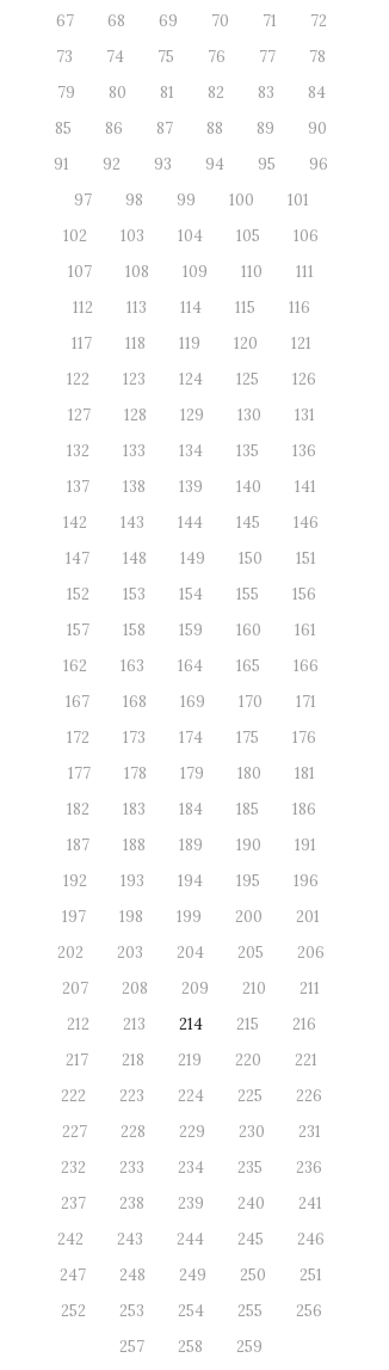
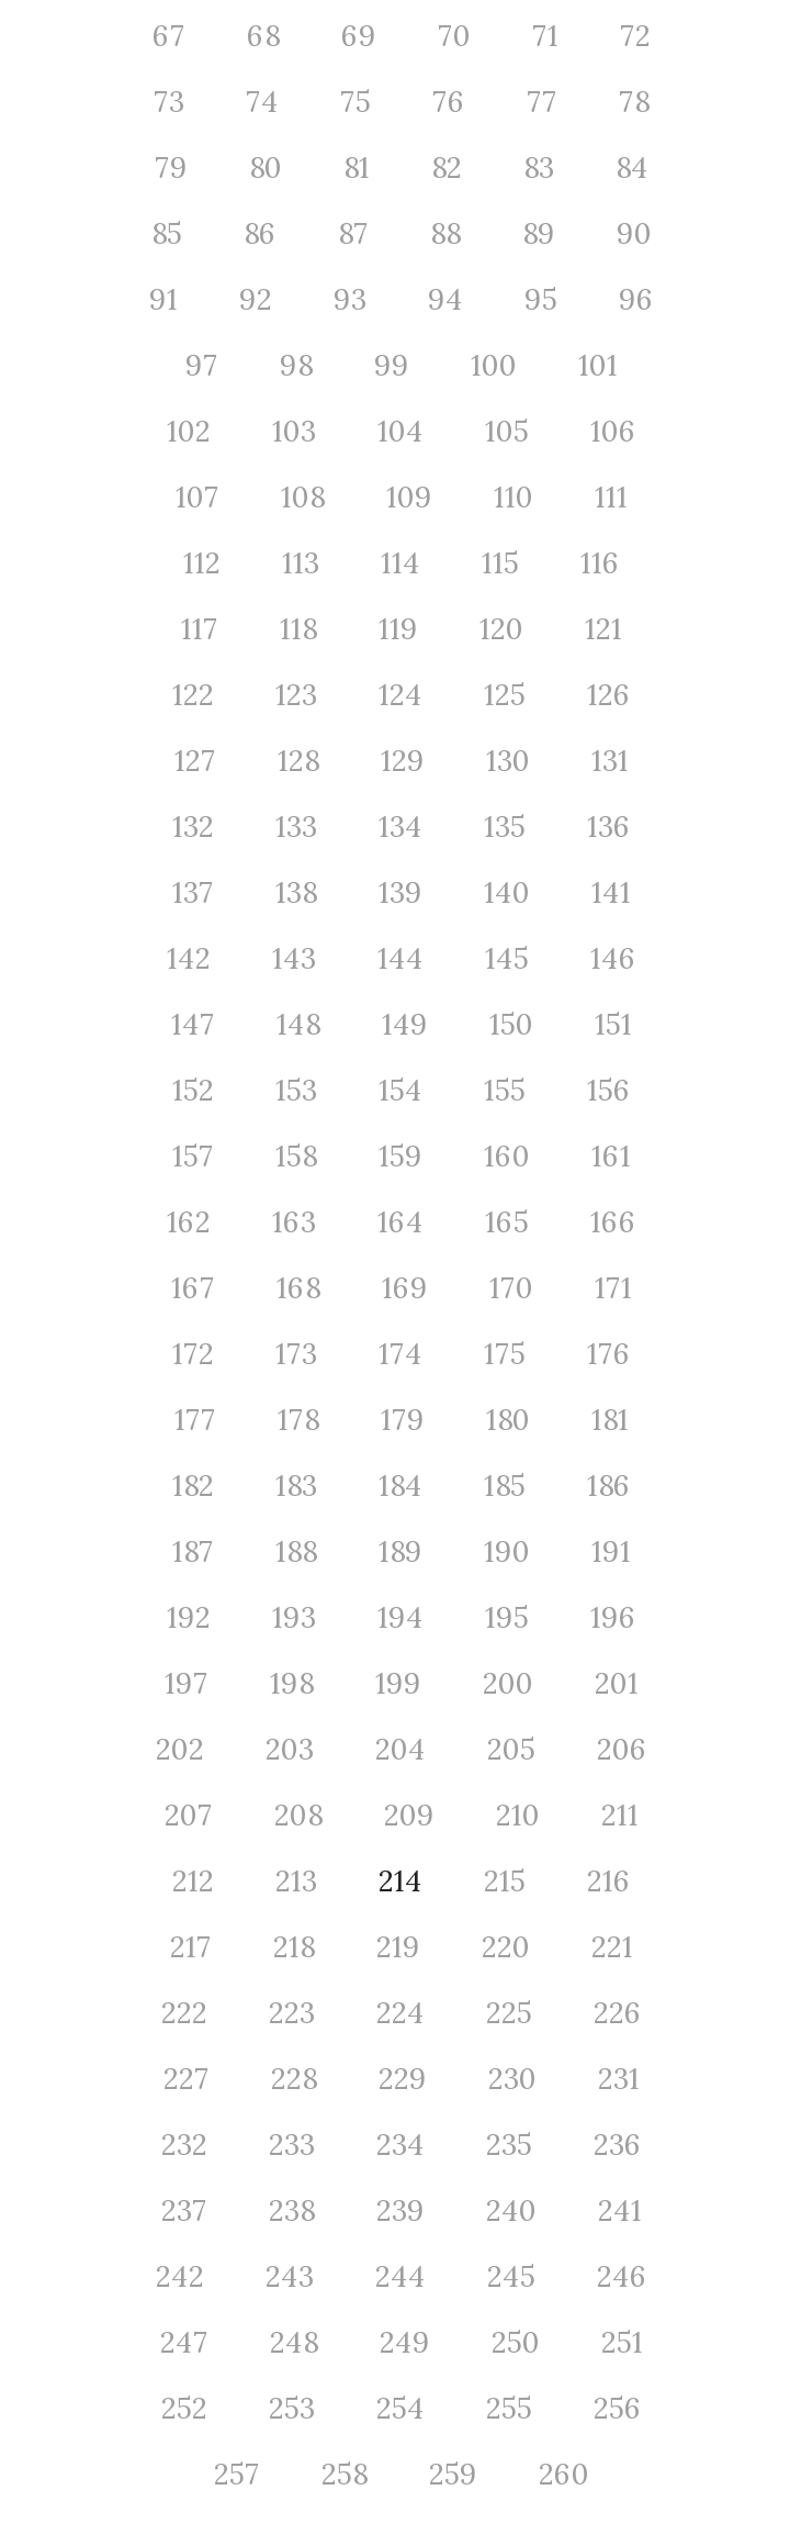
+ 260
